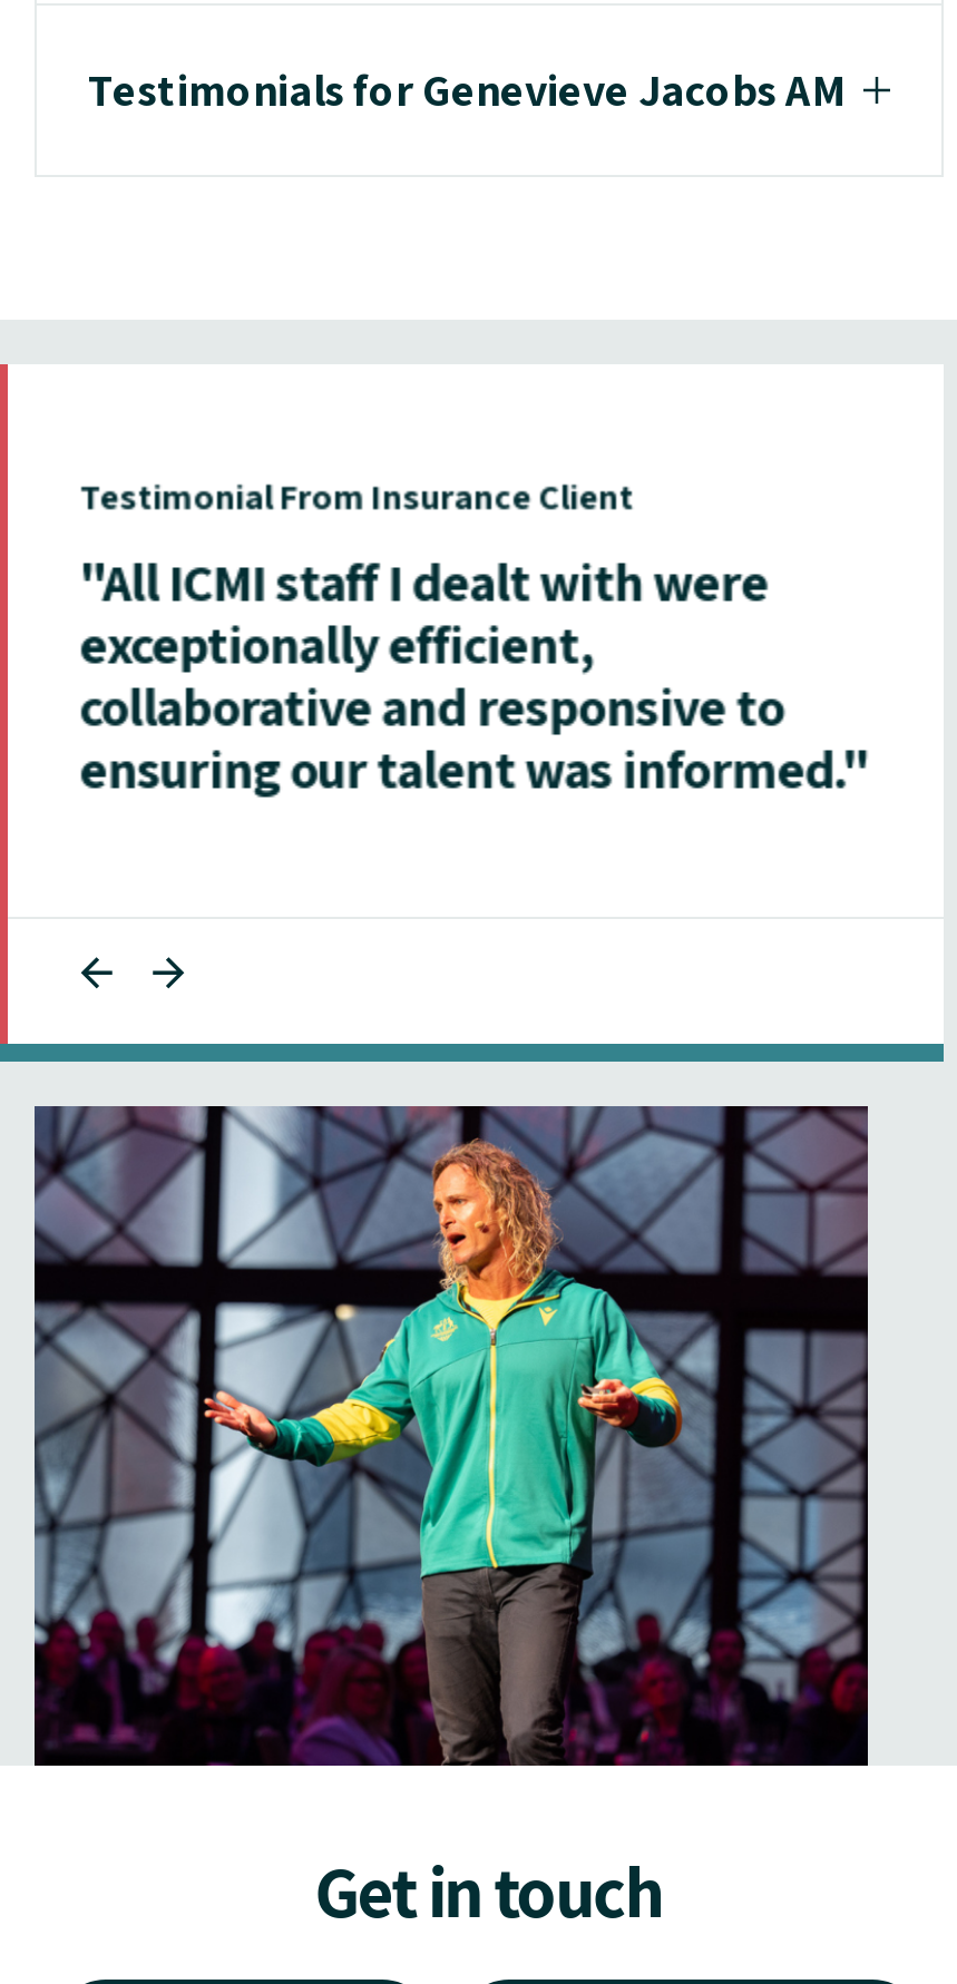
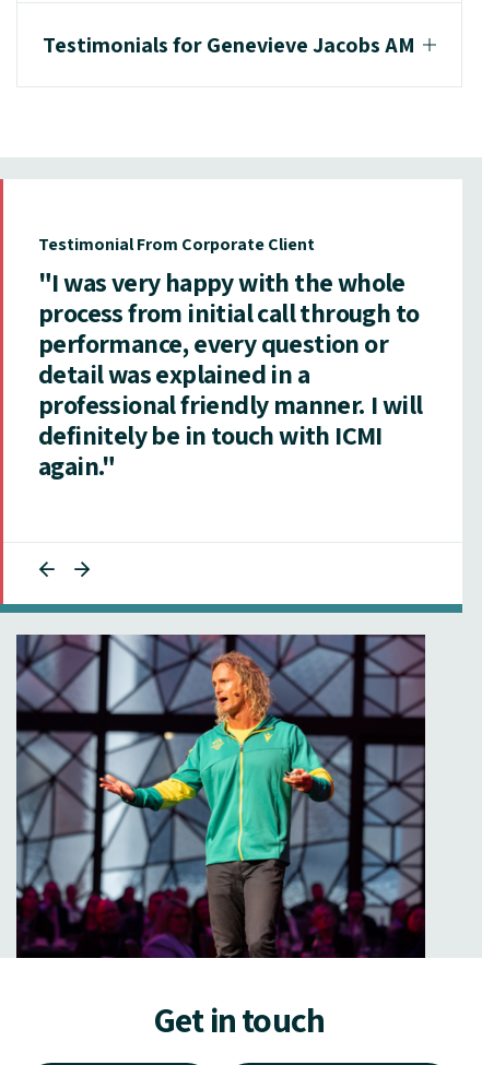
- Testimonial From Insurance Client
- "All ICMI staff I dealt with were
- exceptionally efficient,
- collaborative and responsive to
- ensuring our talent was informed."
+ Testimonial From Corporate Client
+ "I was very happy with the whole
+ process from initial call through to
+ performance, every question or
+ detail was explained in a
+ professional friendly manner. I will
+ definitely be in touch with ICMI
+ again."
